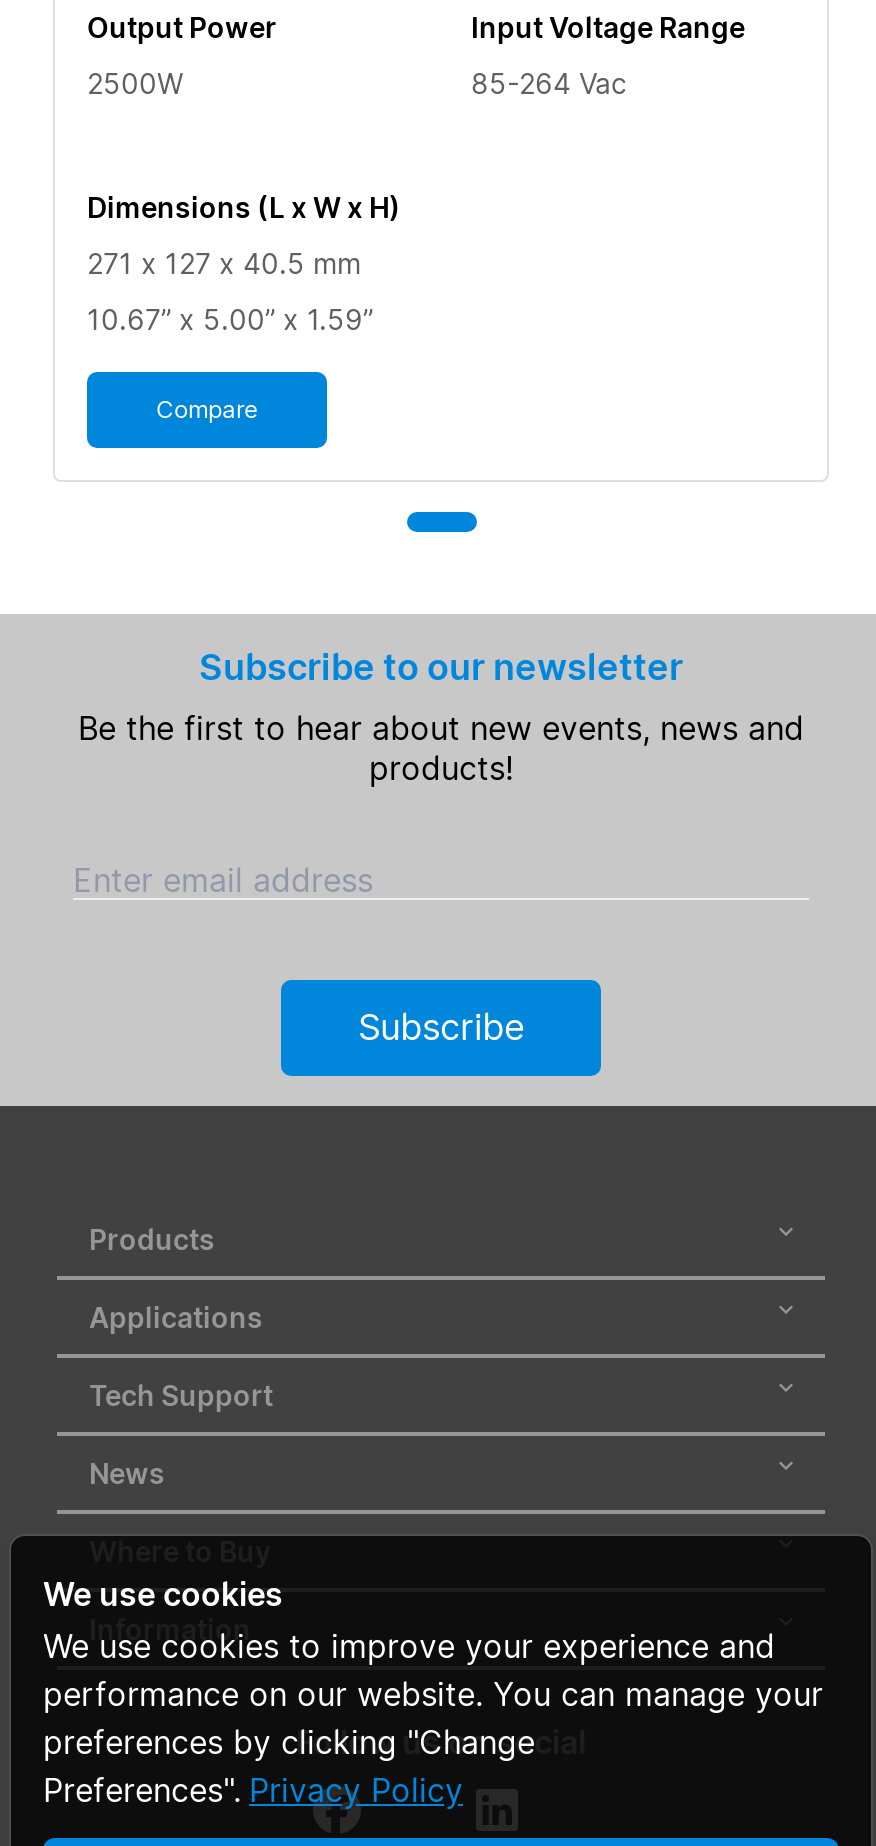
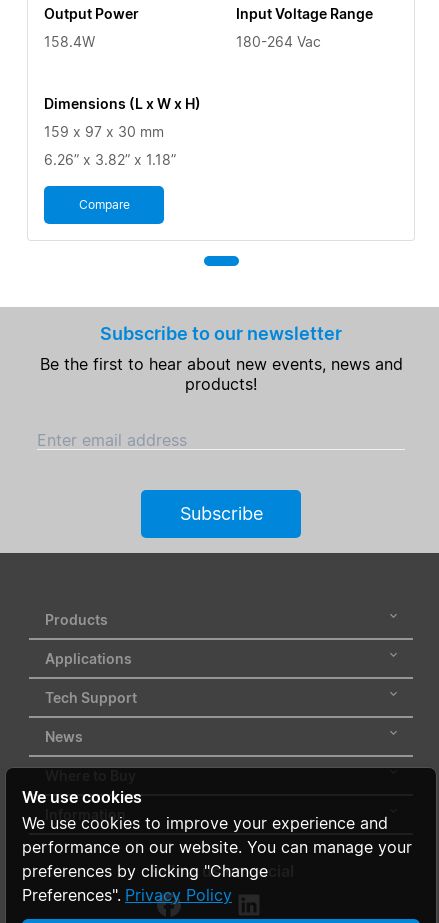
- 2500W
+ 158.4W

- 85-264 Vac
+ 180-264 Vac

- 271 x 127 x 40.5 mm
+ 159 x 97 x 30 mm

- 10.67” x 5.00” x 1.59”
+ 6.26” x 3.82” x 1.18”
